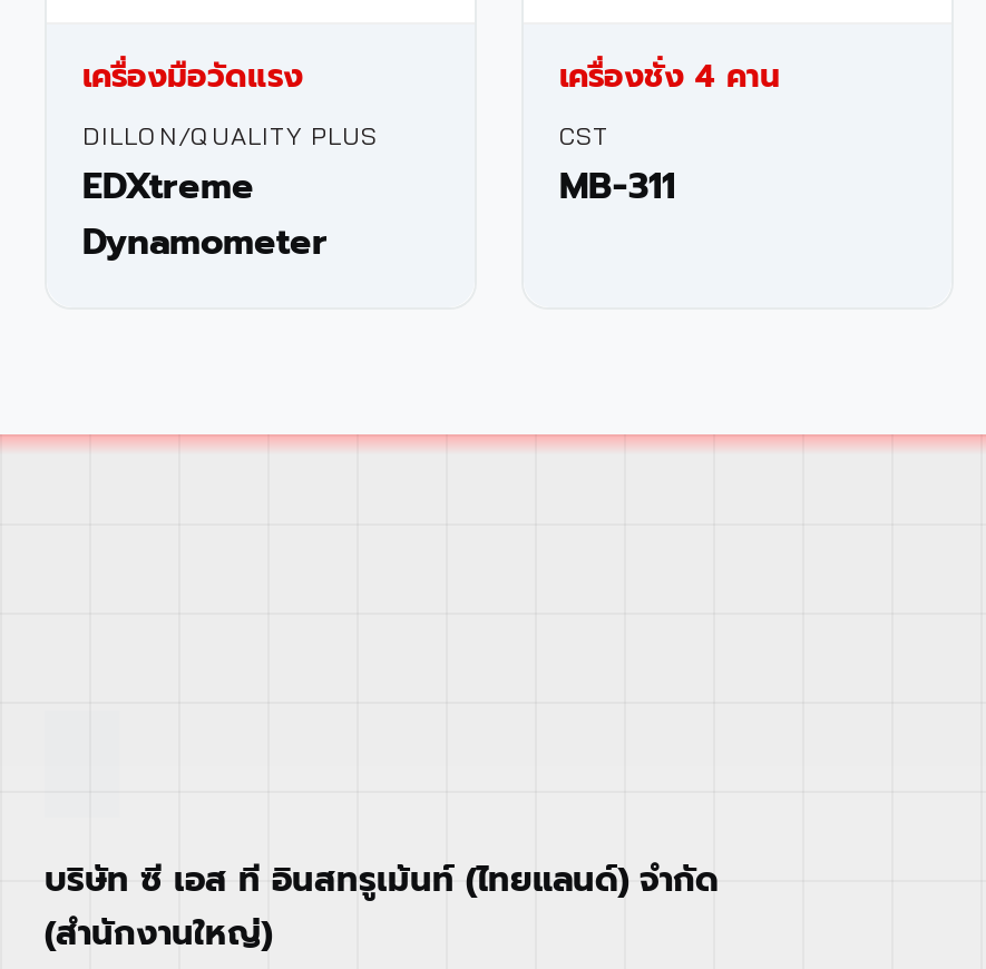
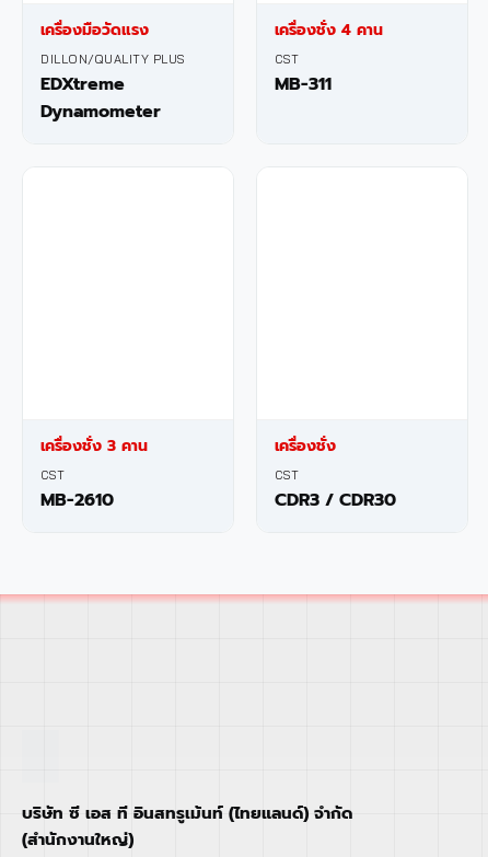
+ เครื่องชั่ง 3 คาน
+ CST
+ MB-2610

+ เครื่องชั่ง
+ CST
+ CDR3 / CDR30
